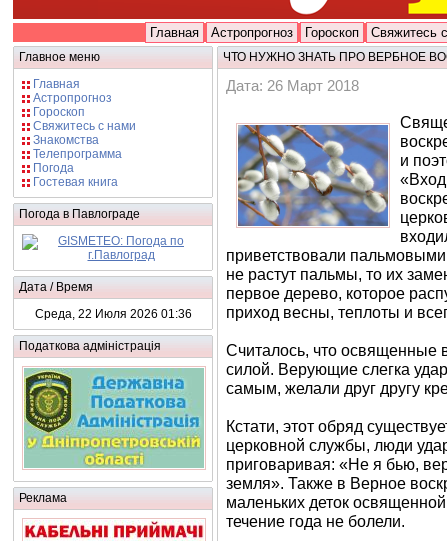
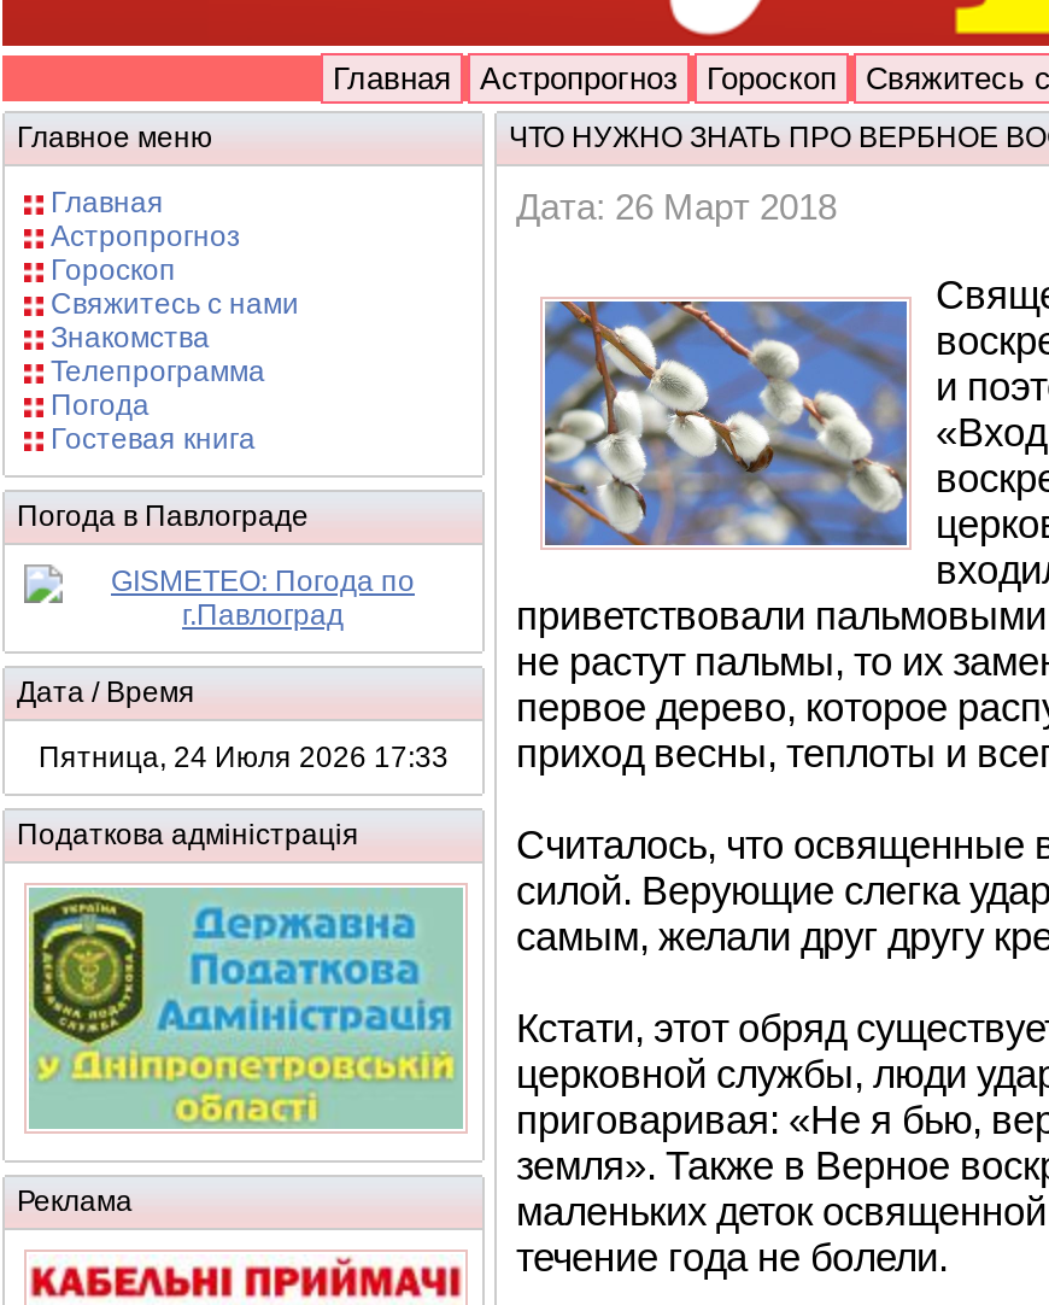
- Среда, 22 Июля 2026 01:36
+ Пятница, 24 Июля 2026 17:33
